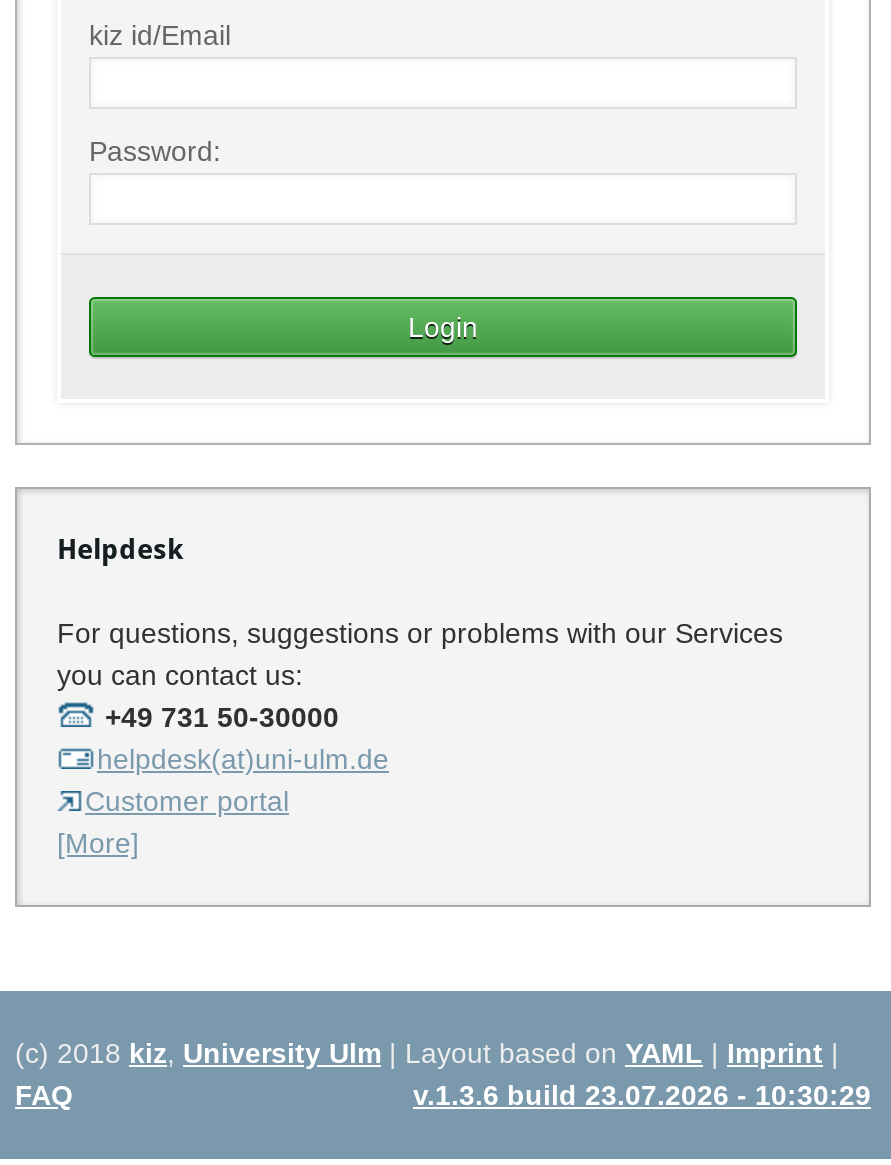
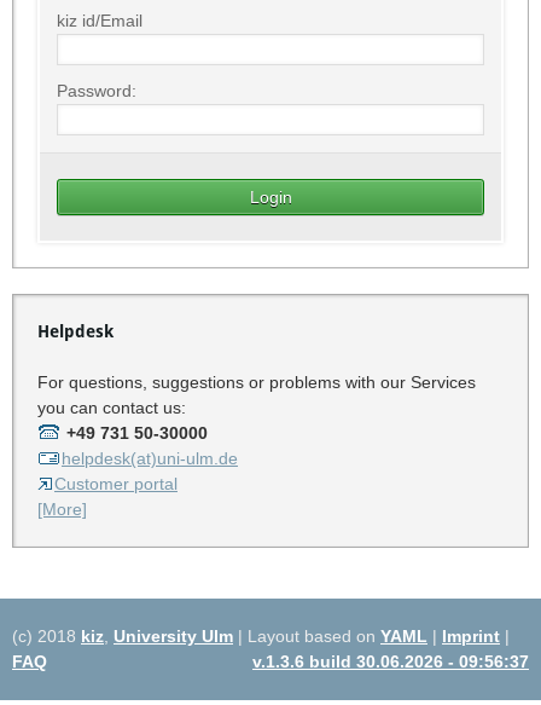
- v.1.3.6 build 23.07.2026 - 10:30:29
+ v.1.3.6 build 30.06.2026 - 09:56:37
